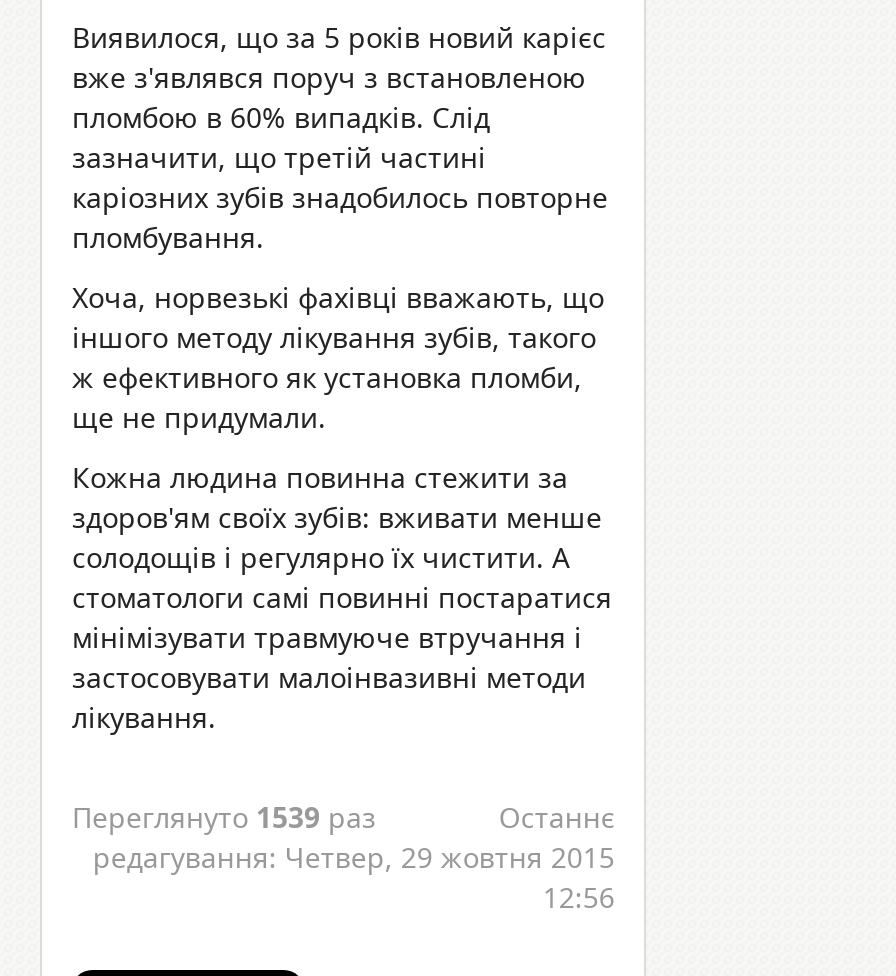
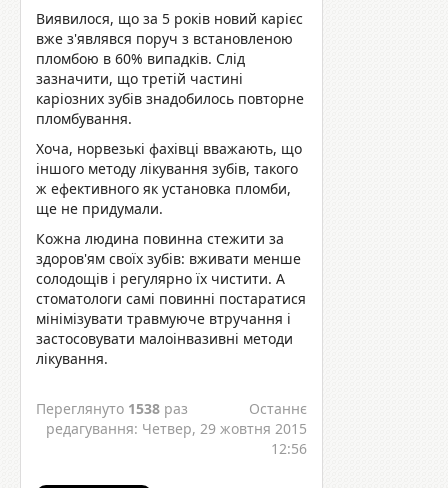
- Переглянуто 1539 раз
+ Переглянуто 1538 раз
